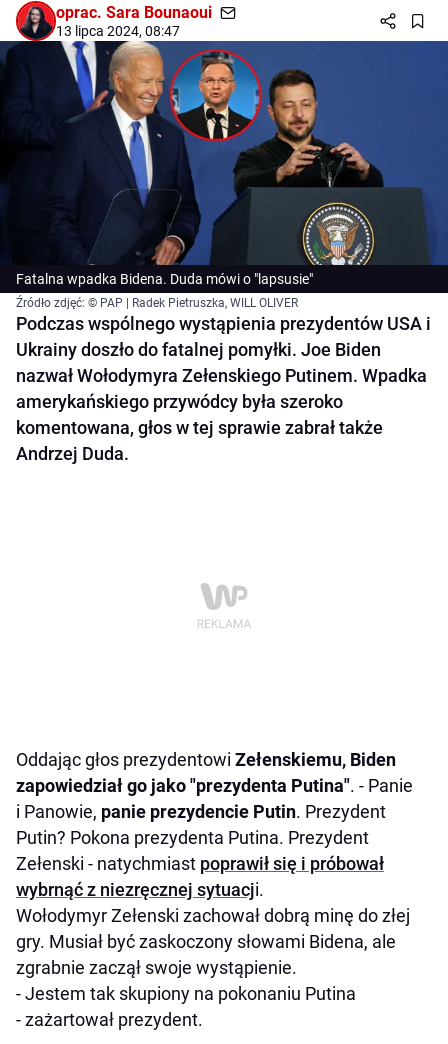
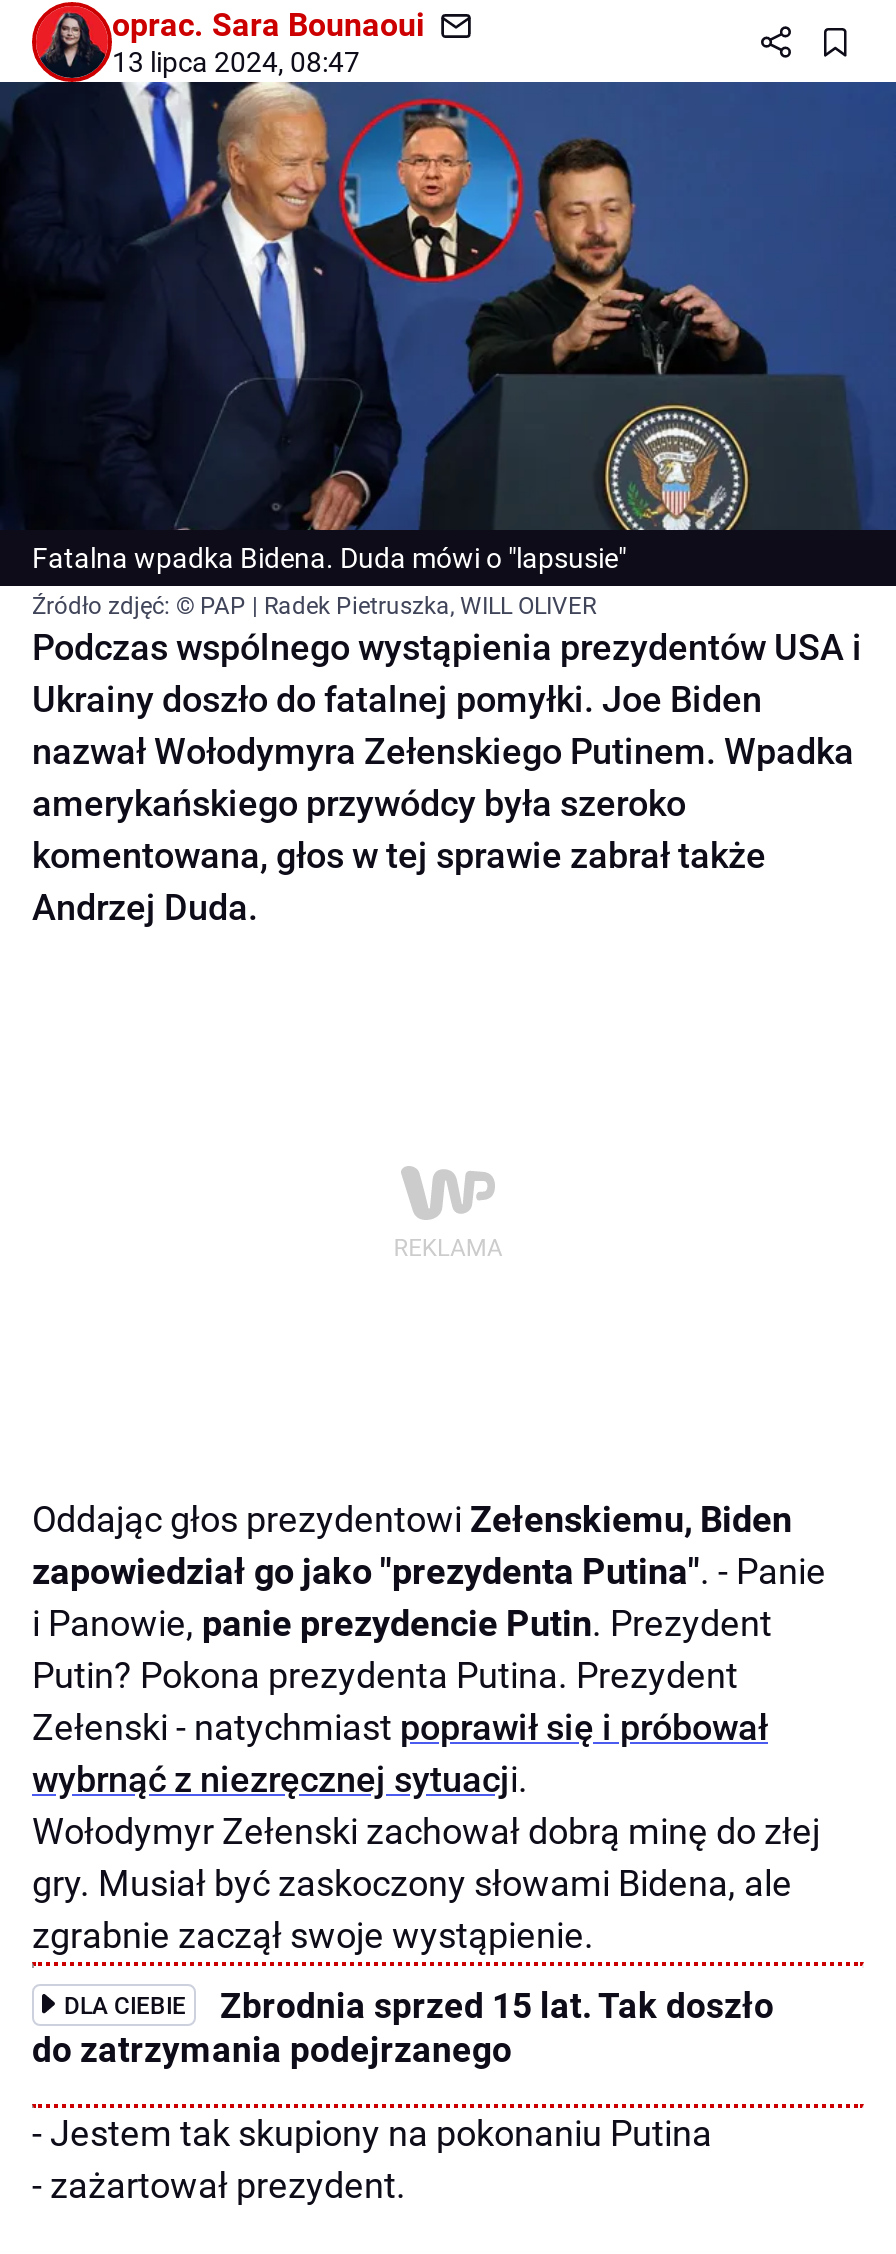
+ DLA CIEBIE
+ Zbrodnia sprzed 15 lat. Tak doszło
+ do zatrzymania podejrzanego
